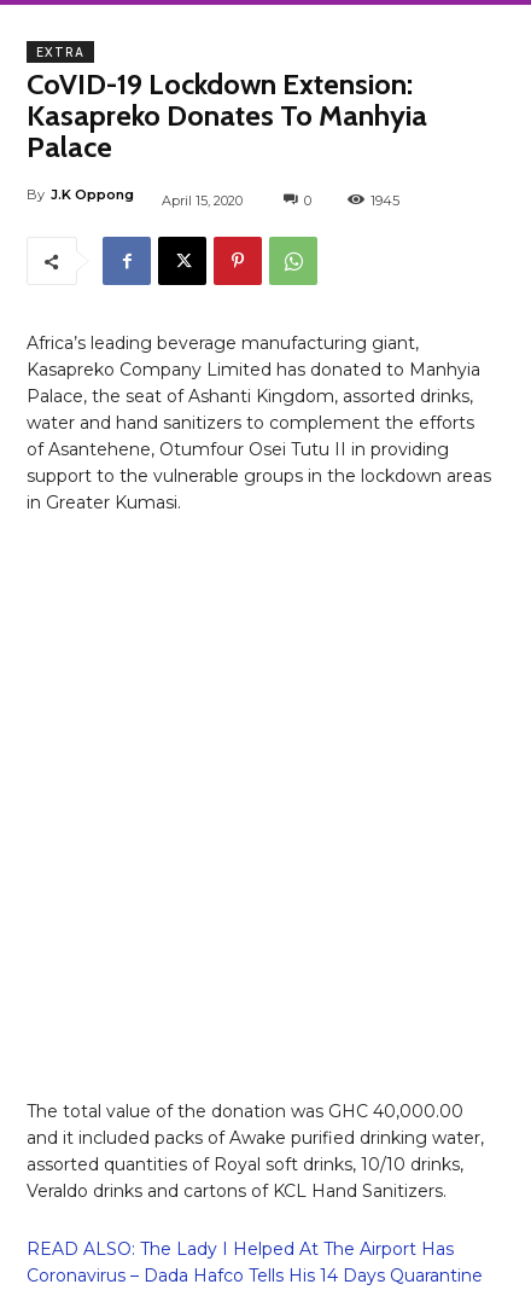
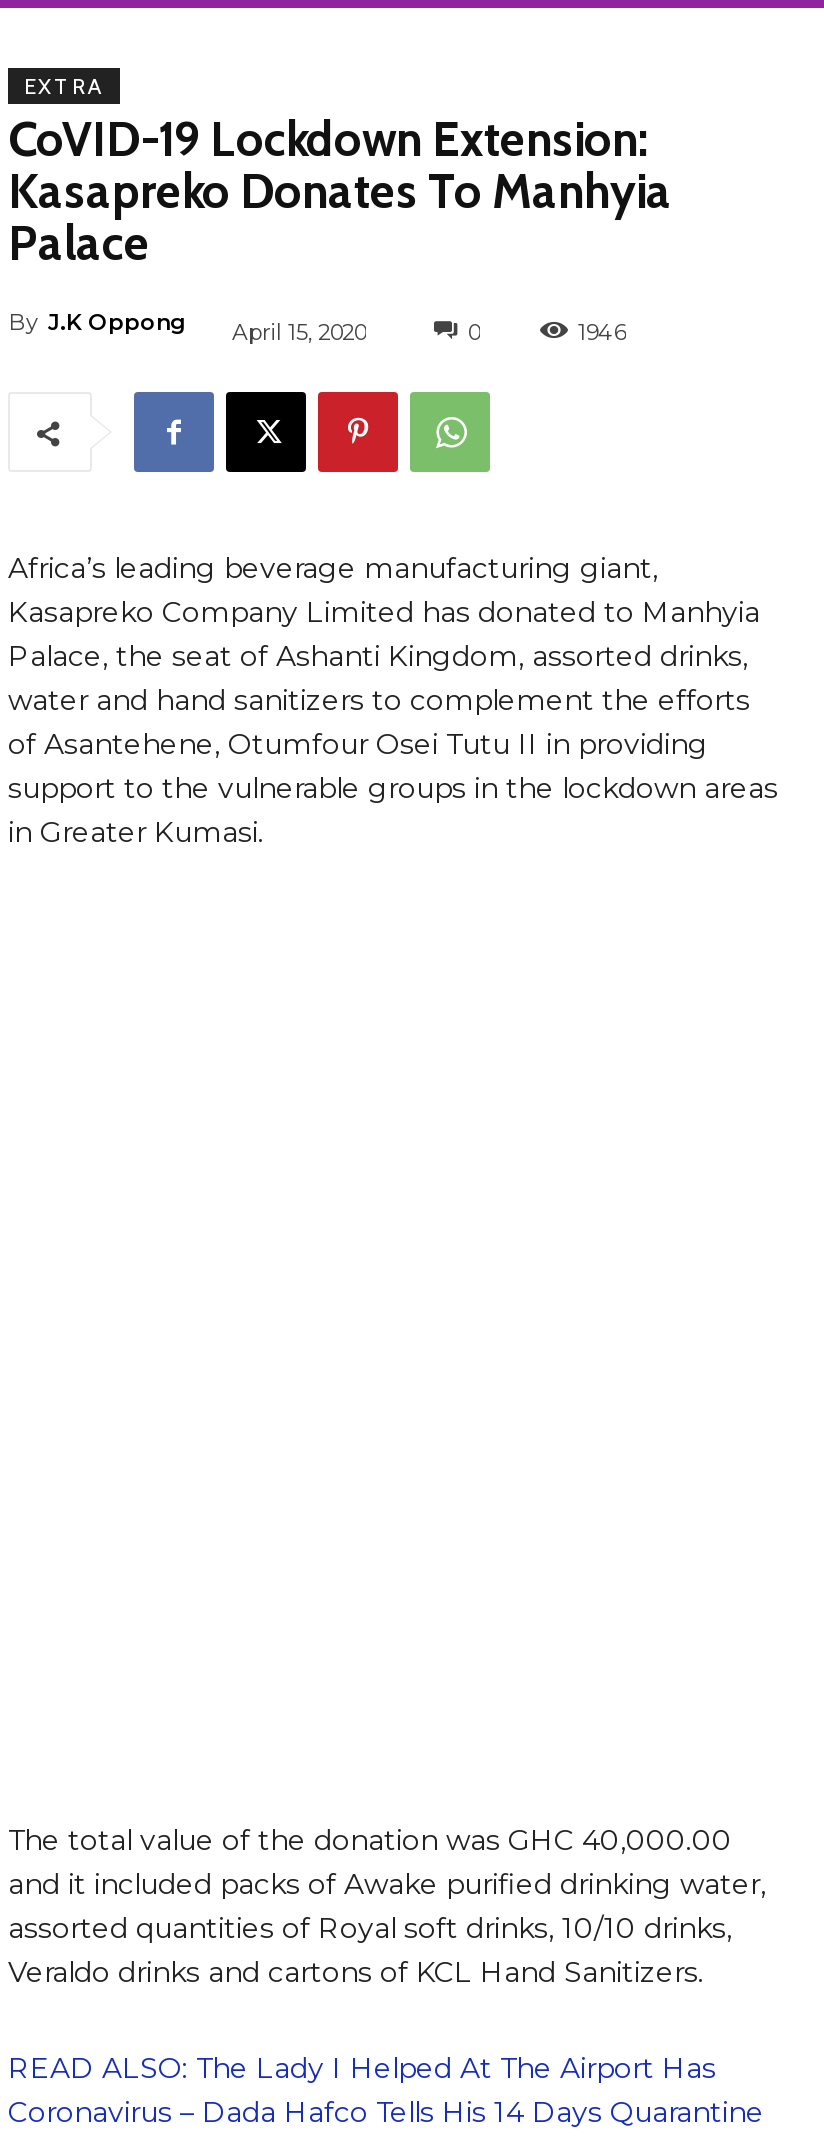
- 1945
+ 1946
